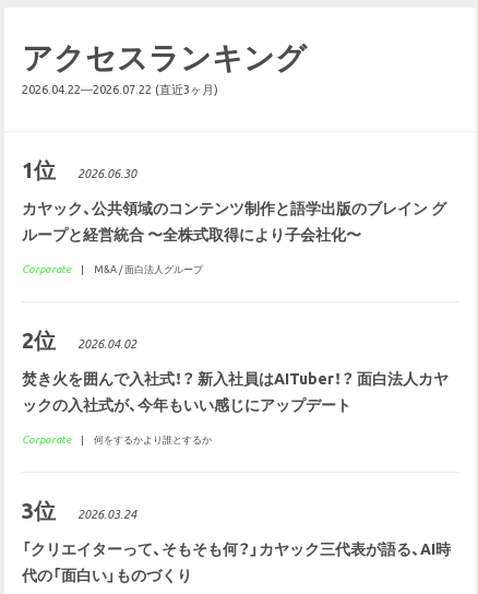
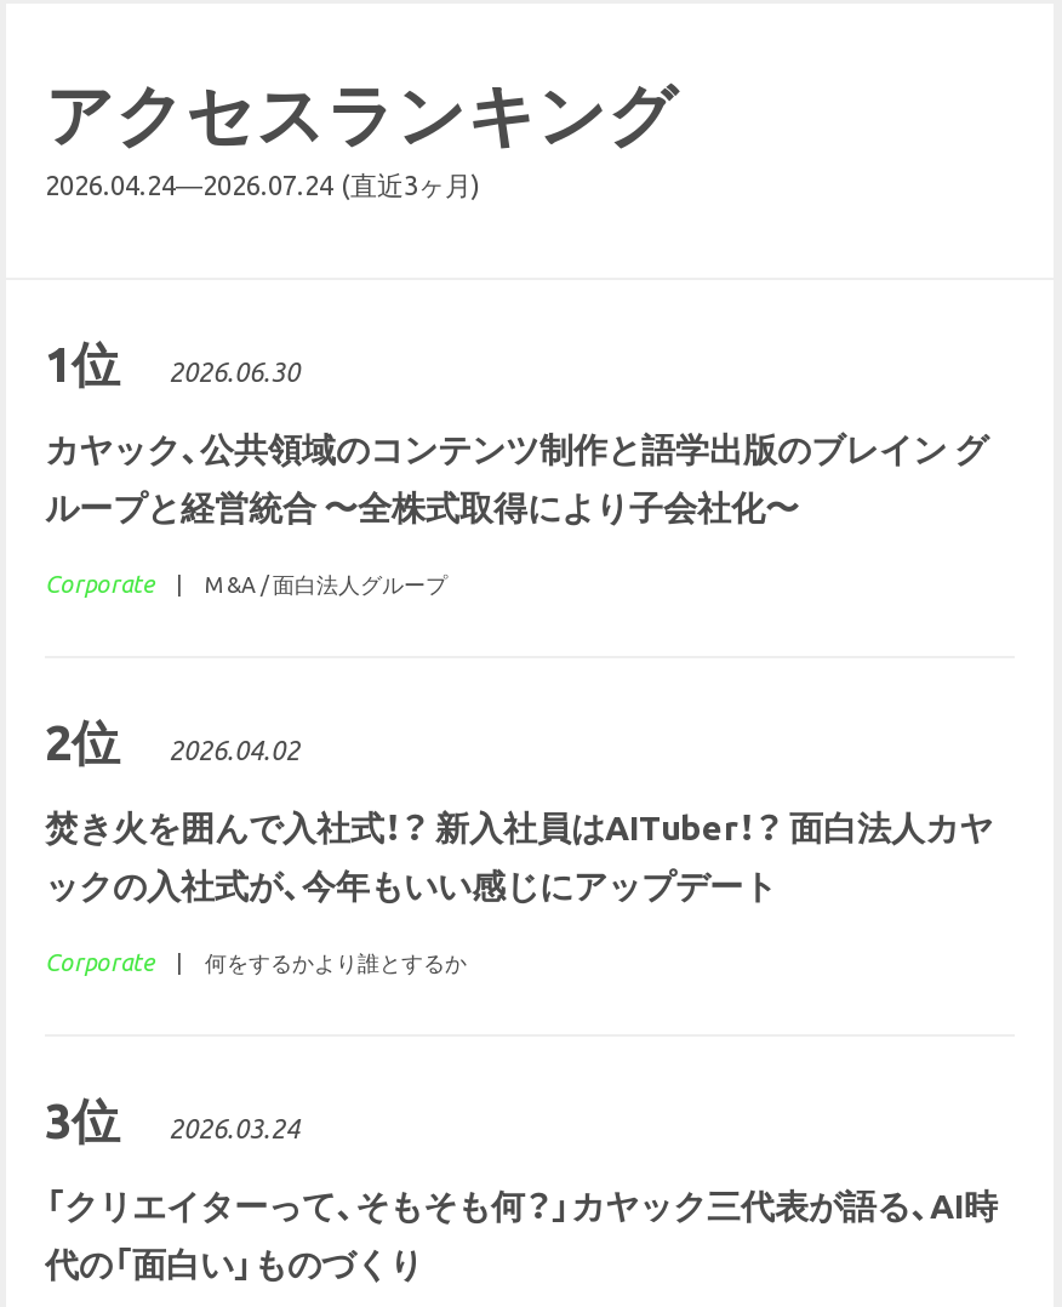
- 2026.04.22―2026.07.22 (直近3ヶ月)
+ 2026.04.24―2026.07.24 (直近3ヶ月)
